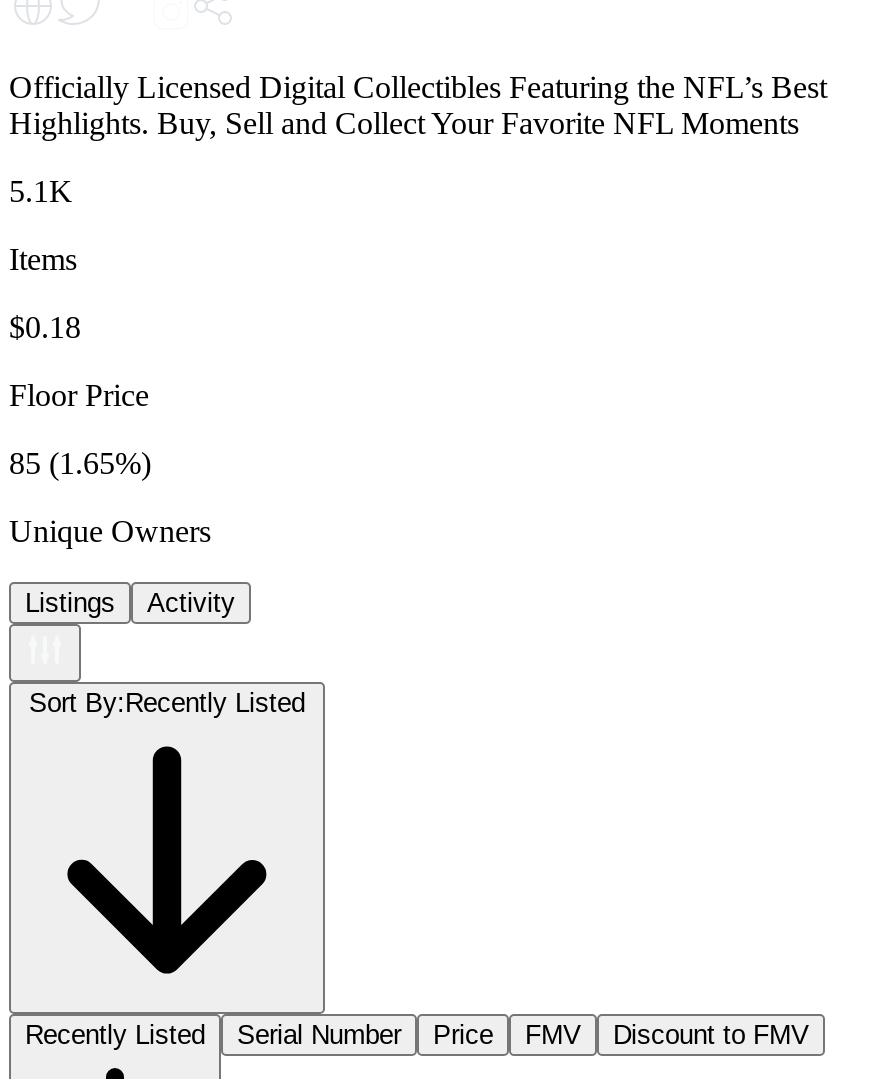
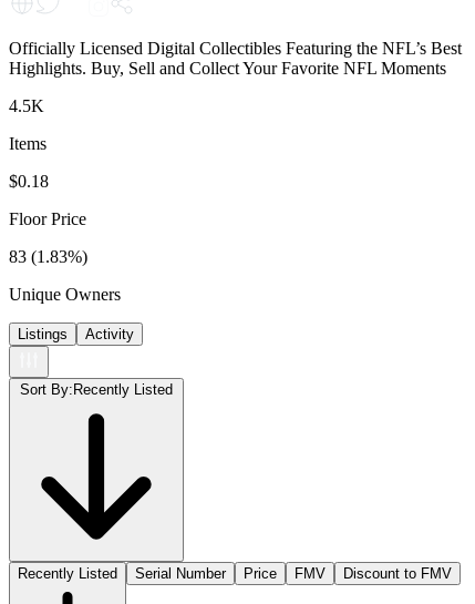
- 5.1K
+ 4.5K

- 85 (1.65%)
+ 83 (1.83%)
